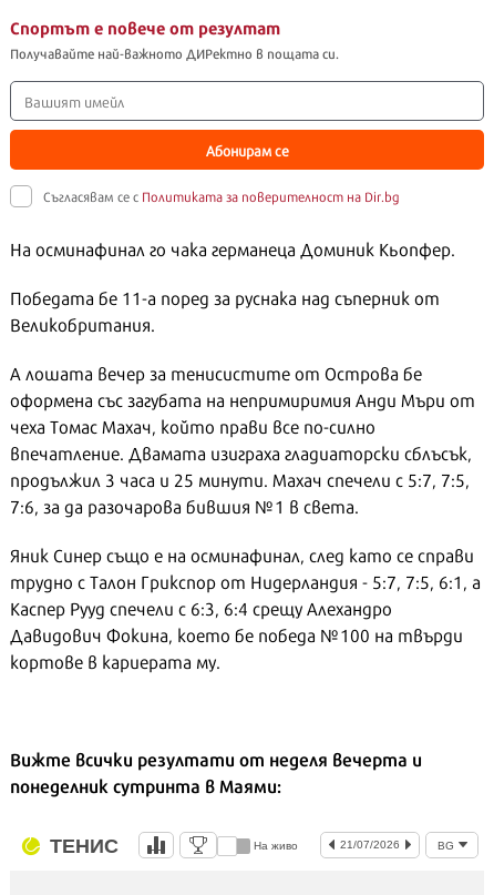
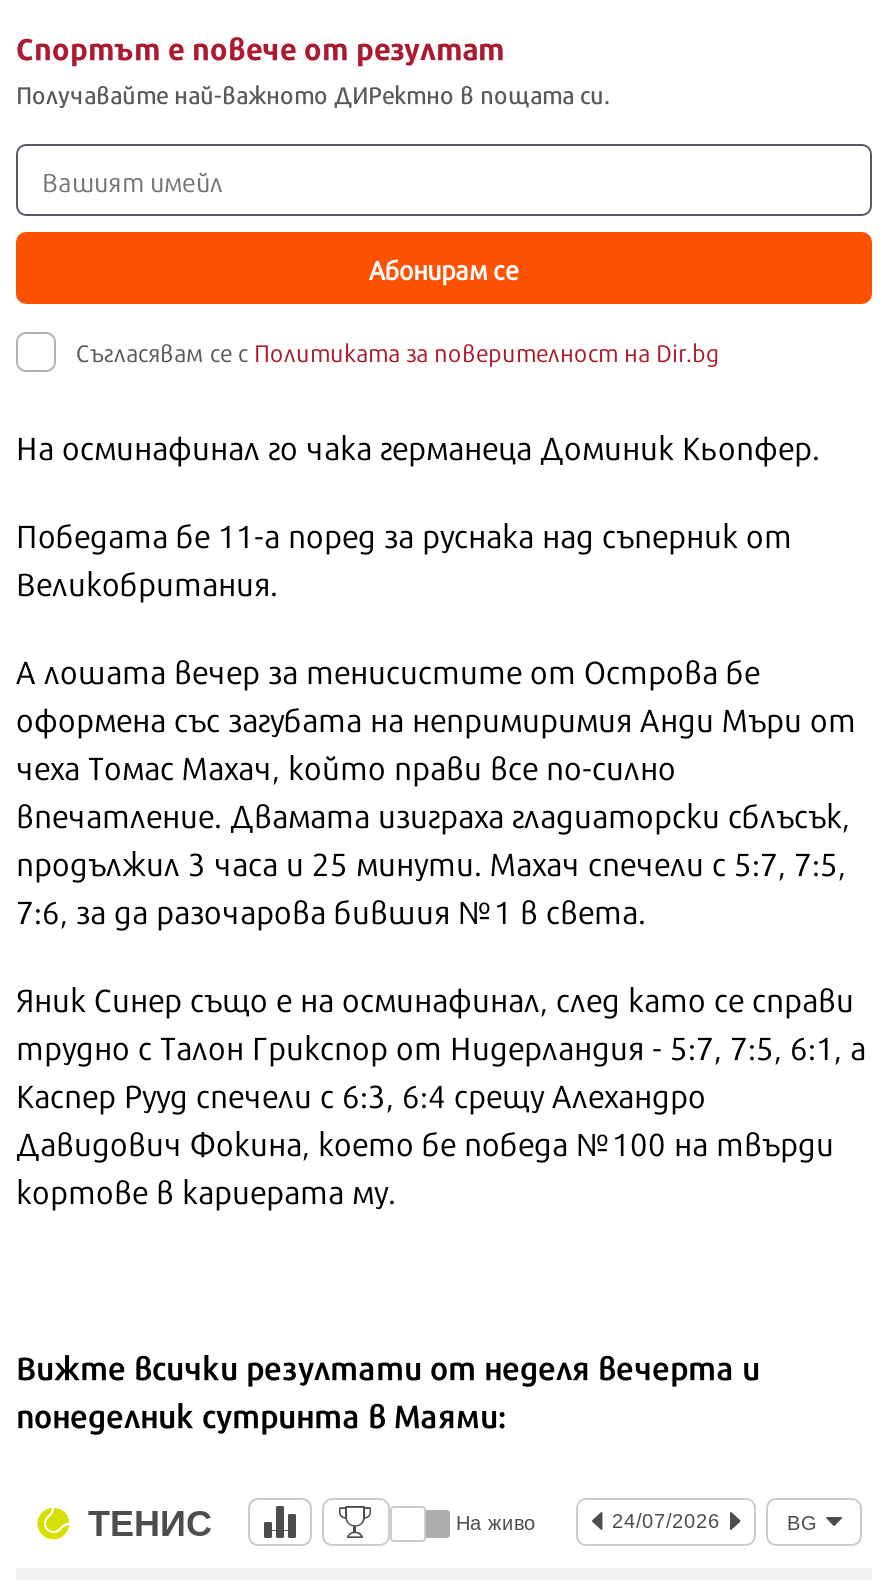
- 21/07/2026
+ 24/07/2026
